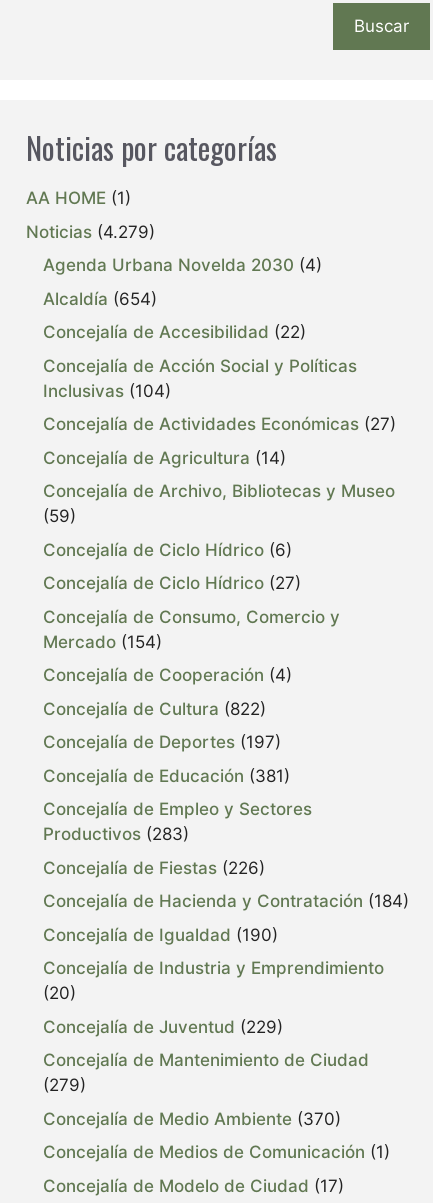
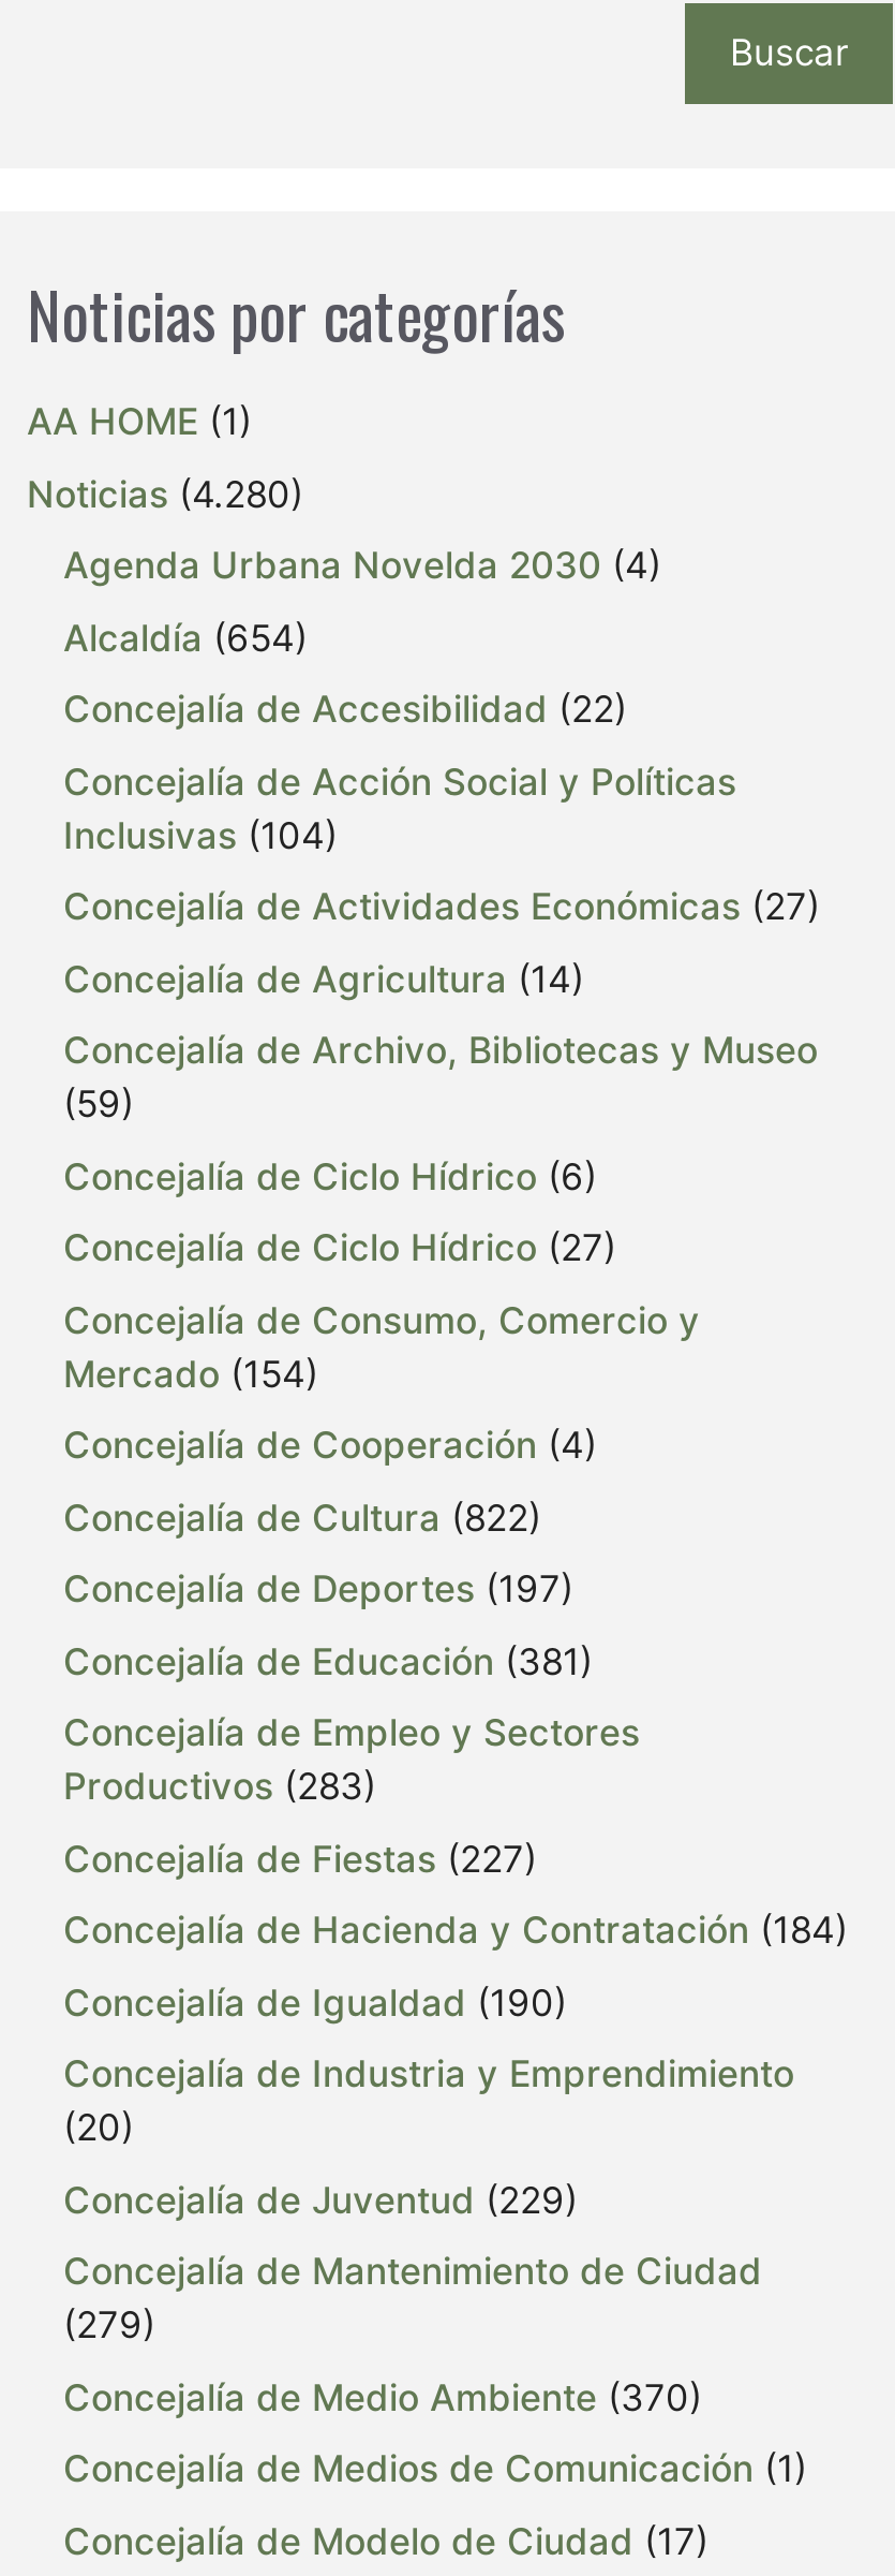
- Noticias (4.279)
+ Noticias (4.280)

- Concejalía de Fiestas (226)
+ Concejalía de Fiestas (227)
